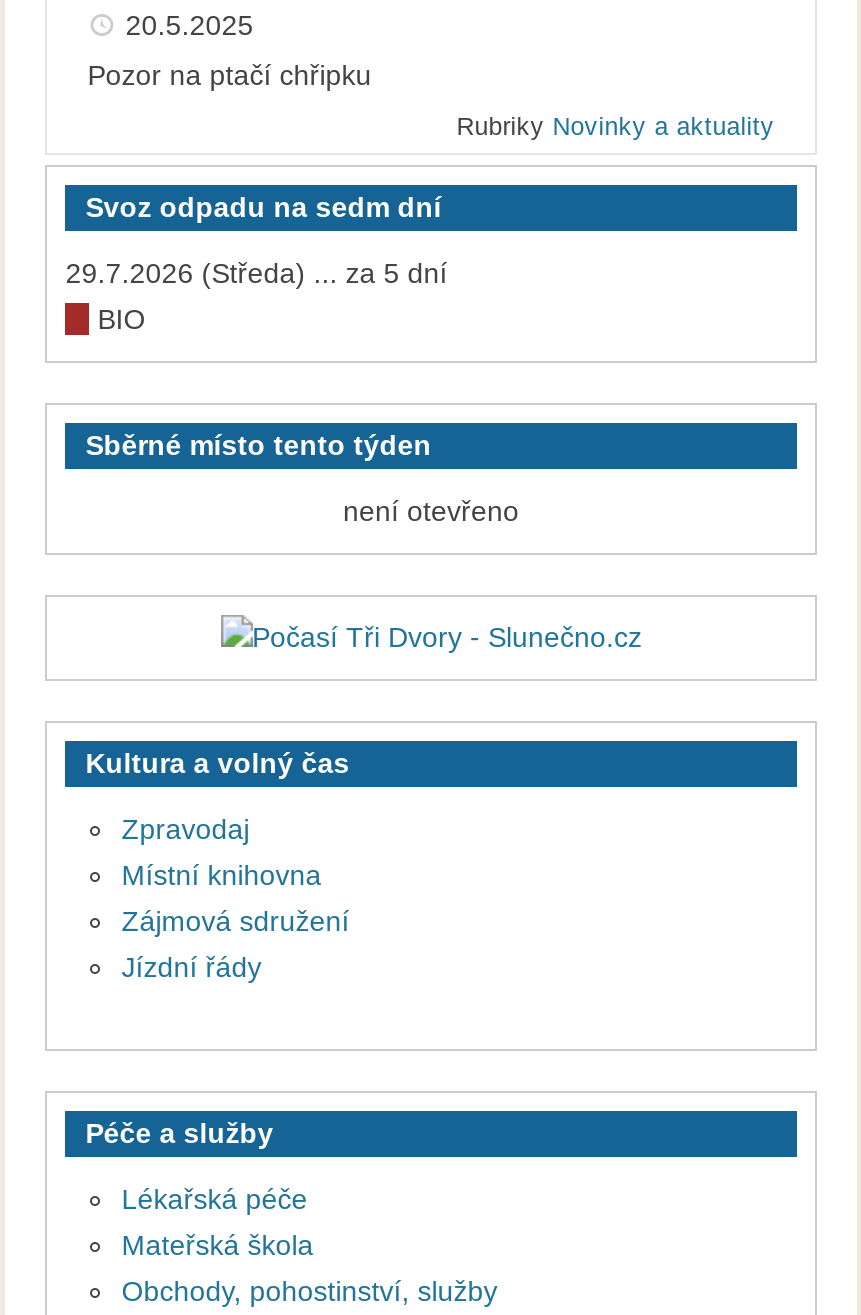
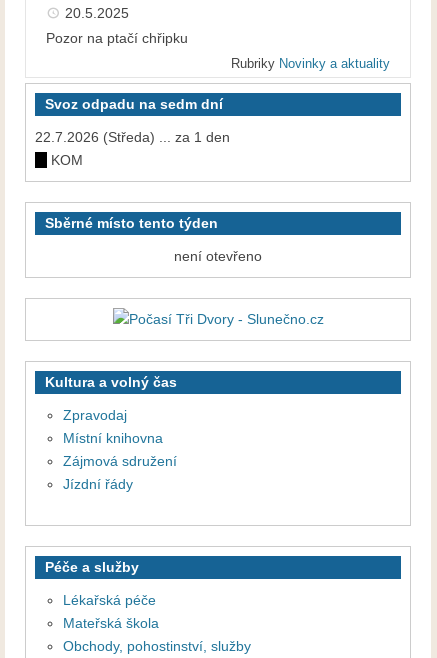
- 29.7.2026 (Středa) ... za 5 dní
- BIO
+ 22.7.2026 (Středa) ... za 1 den
+ KOM
